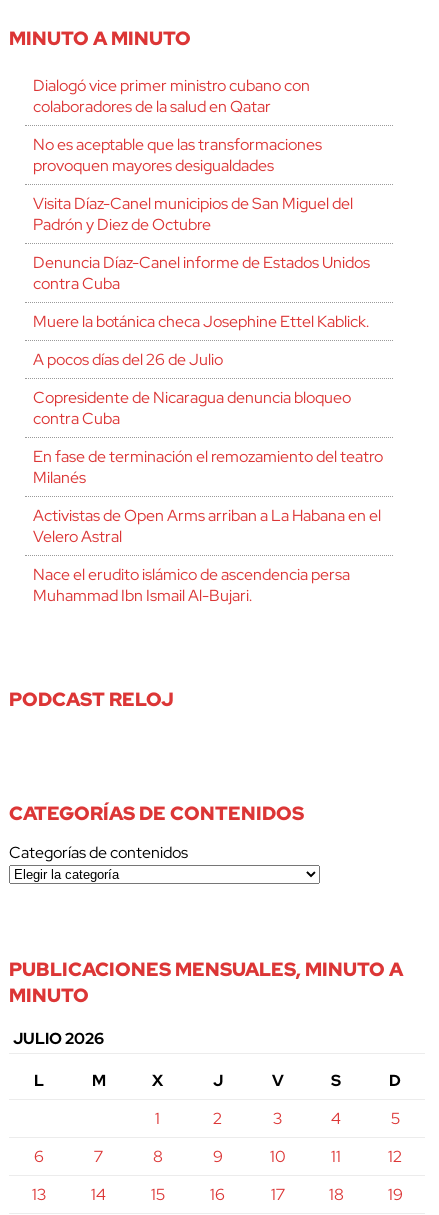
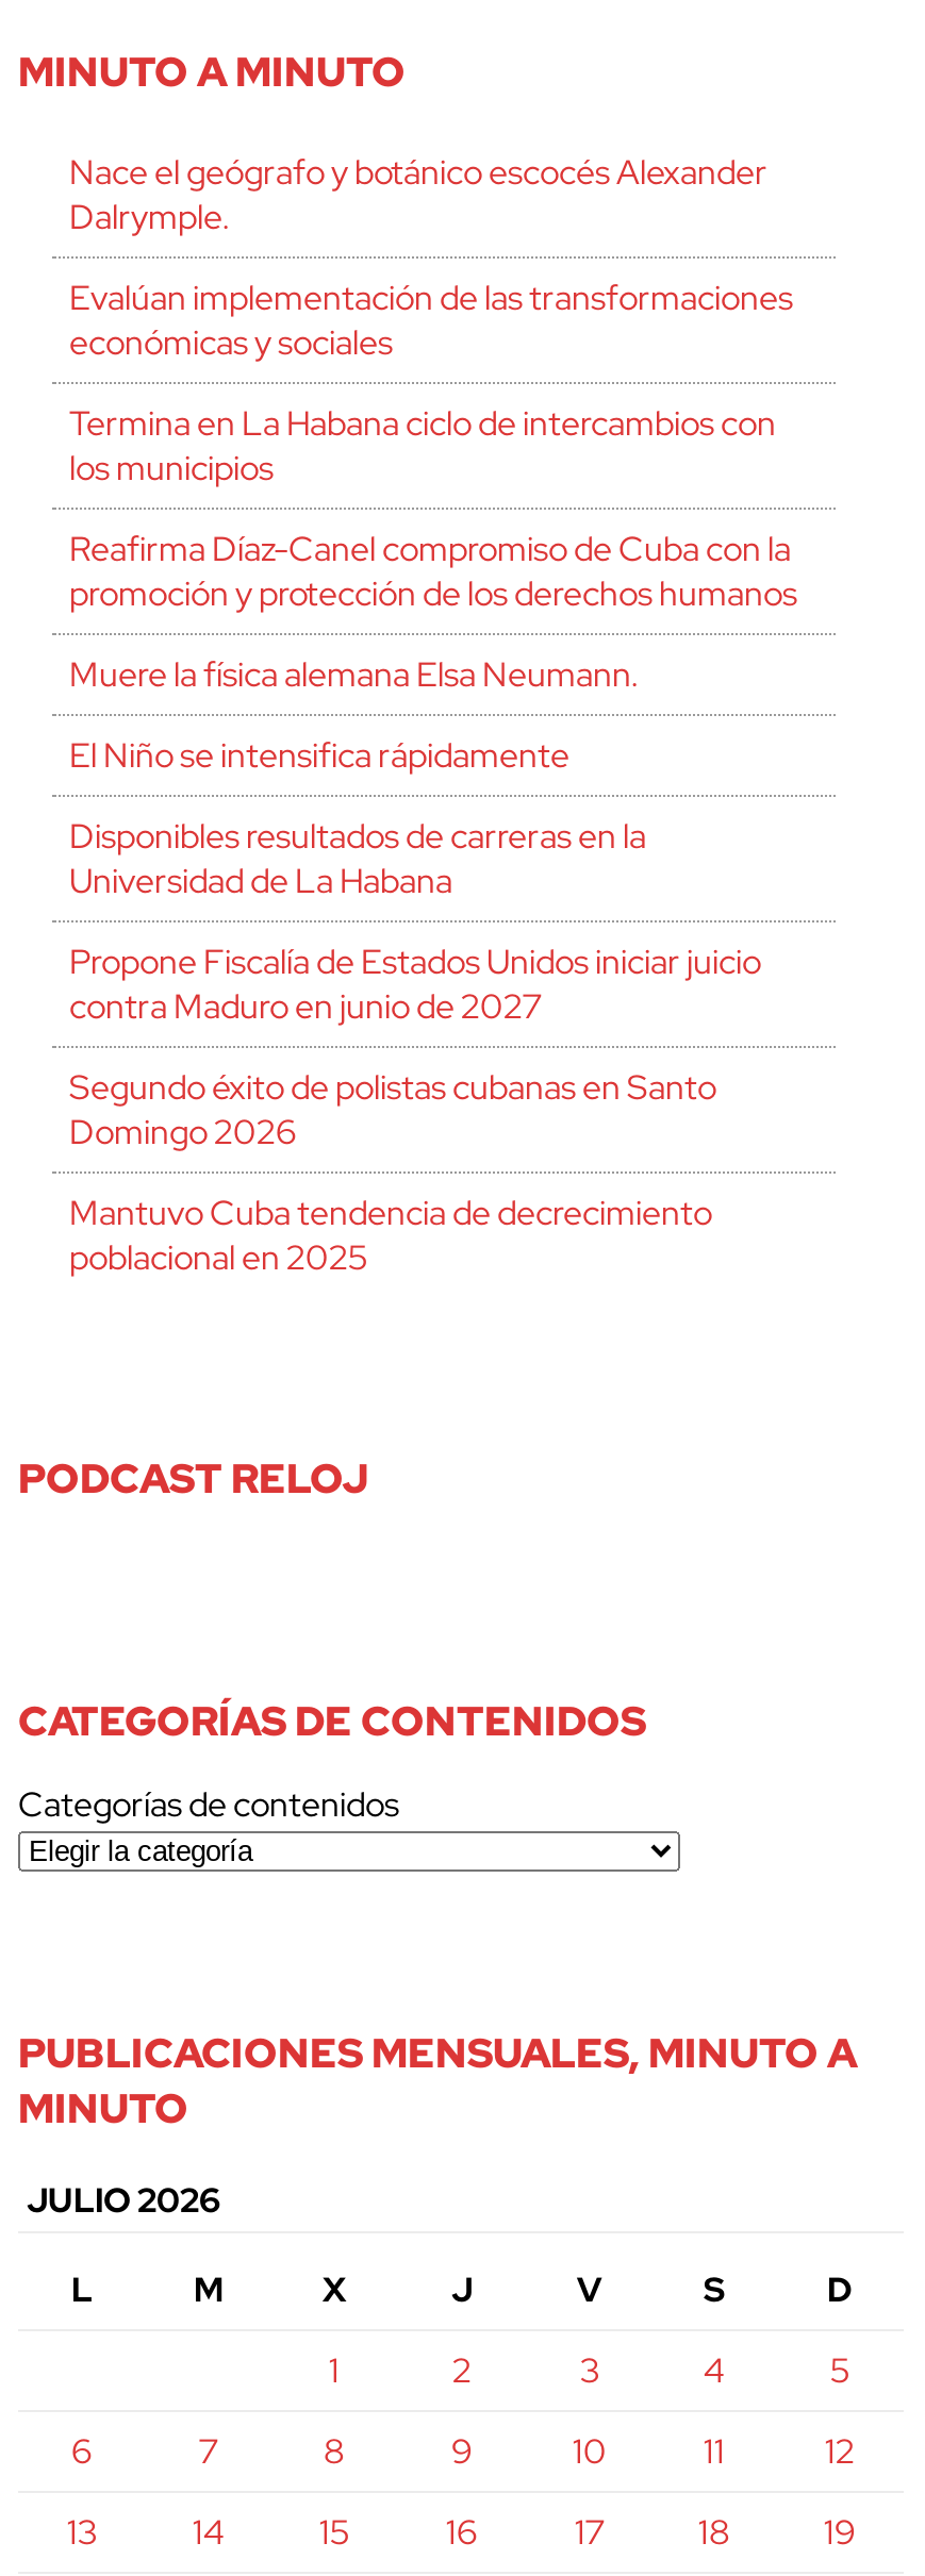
- Dialogó vice primer ministro cubano con
- colaboradores de la salud en Qatar
+ Nace el geógrafo y botánico escocés Alexander
+ Dalrymple.

- No es aceptable que las transformaciones
- provoquen mayores desigualdades
+ Evalúan implementación de las transformaciones
+ económicas y sociales

- Visita Díaz-Canel municipios de San Miguel del
- Padrón y Diez de Octubre
+ Termina en La Habana ciclo de intercambios con
+ los municipios

- Denuncia Díaz-Canel informe de Estados Unidos
- contra Cuba
+ Reafirma Díaz-Canel compromiso de Cuba con la
+ promoción y protección de los derechos humanos

- Muere la botánica checa Josephine Ettel Kablick.
+ Muere la física alemana Elsa Neumann.

- A pocos días del 26 de Julio
+ El Niño se intensifica rápidamente

- Copresidente de Nicaragua denuncia bloqueo
- contra Cuba
+ Disponibles resultados de carreras en la
+ Universidad de La Habana

- En fase de terminación el remozamiento del teatro
- Milanés
+ Propone Fiscalía de Estados Unidos iniciar juicio
+ contra Maduro en junio de 2027

- Activistas de Open Arms arriban a La Habana en el
- Velero Astral
+ Segundo éxito de polistas cubanas en Santo
+ Domingo 2026

- Nace el erudito islámico de ascendencia persa
- Muhammad Ibn Ismail Al-Bujari.
+ Mantuvo Cuba tendencia de decrecimiento
+ poblacional en 2025
